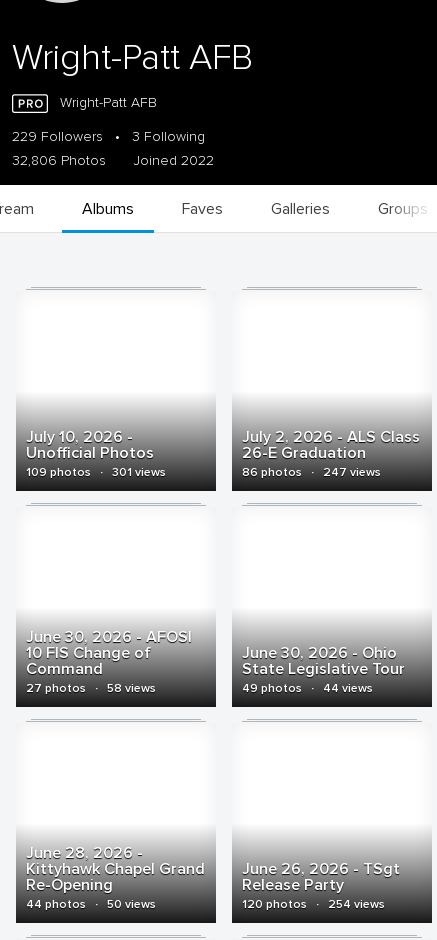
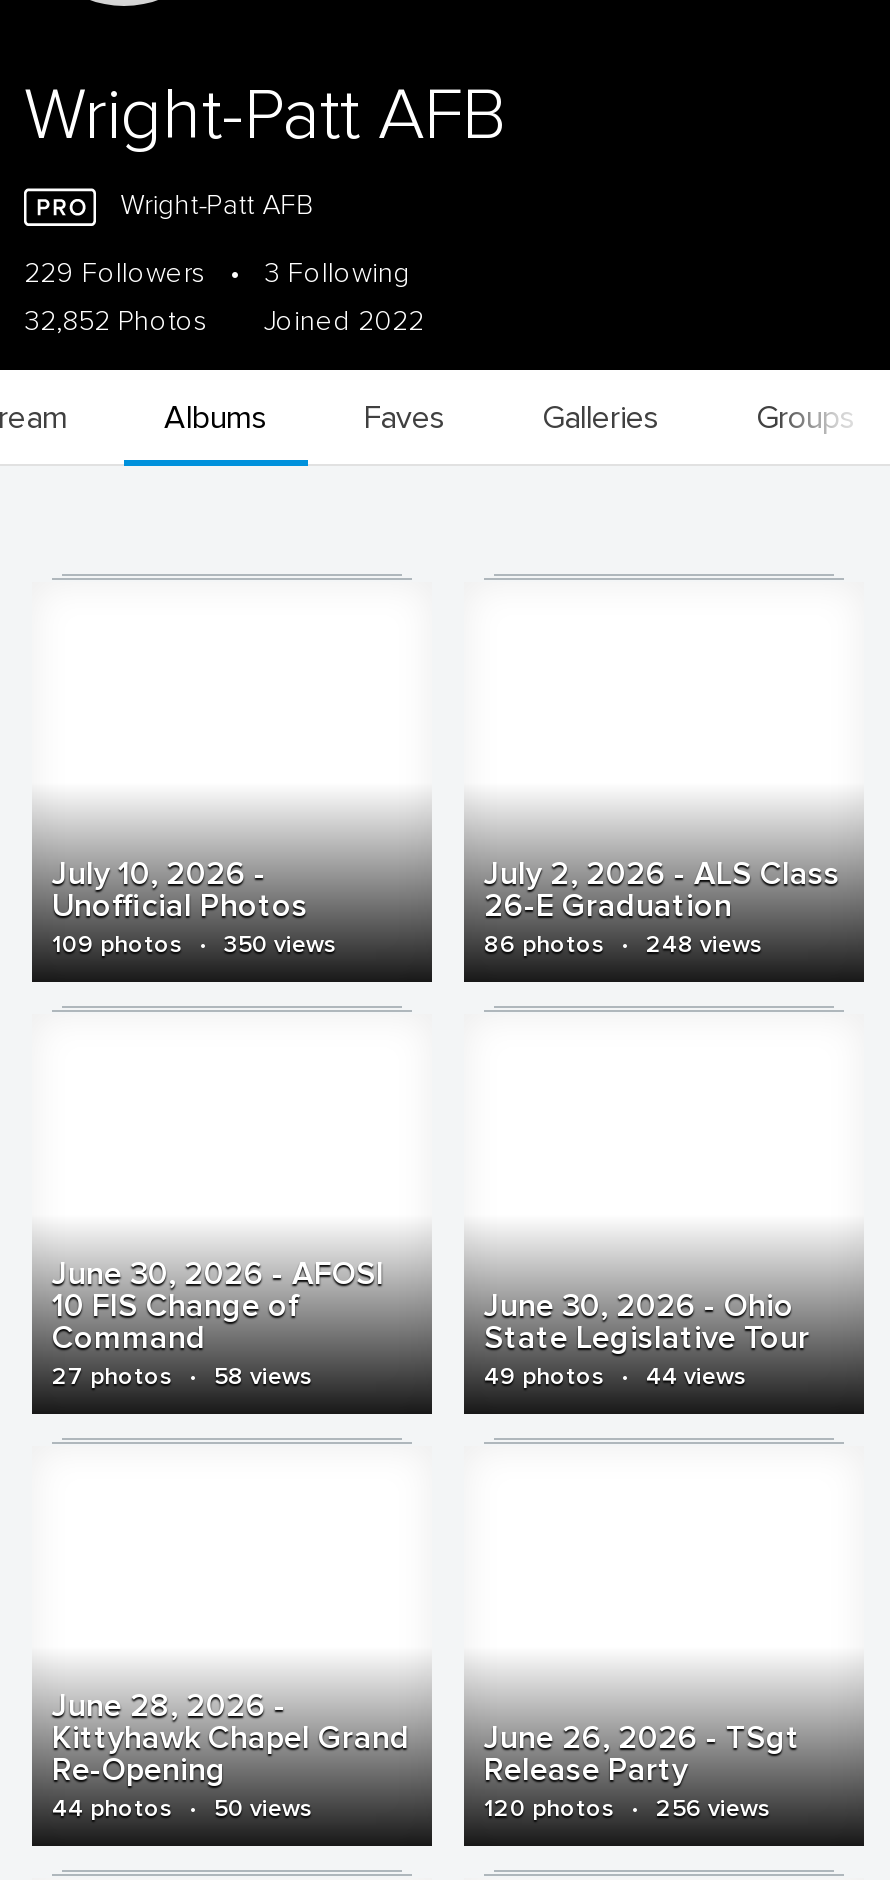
- 32,806 Photos Joined 2022
+ 32,852 Photos Joined 2022

- 109 photos · 301 views
+ 109 photos · 350 views

- 86 photos · 247 views
+ 86 photos · 248 views

- 120 photos · 254 views
+ 120 photos · 256 views
